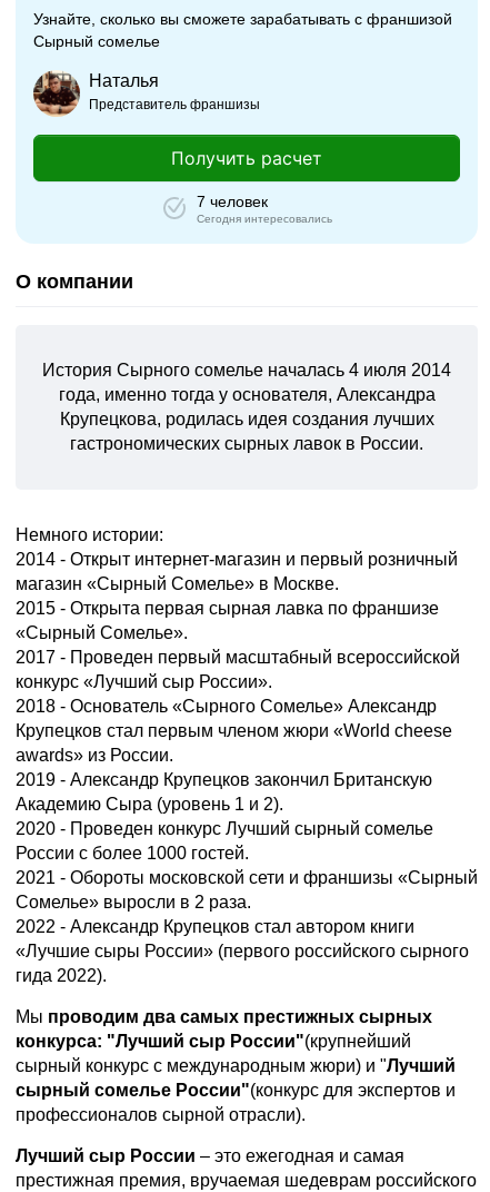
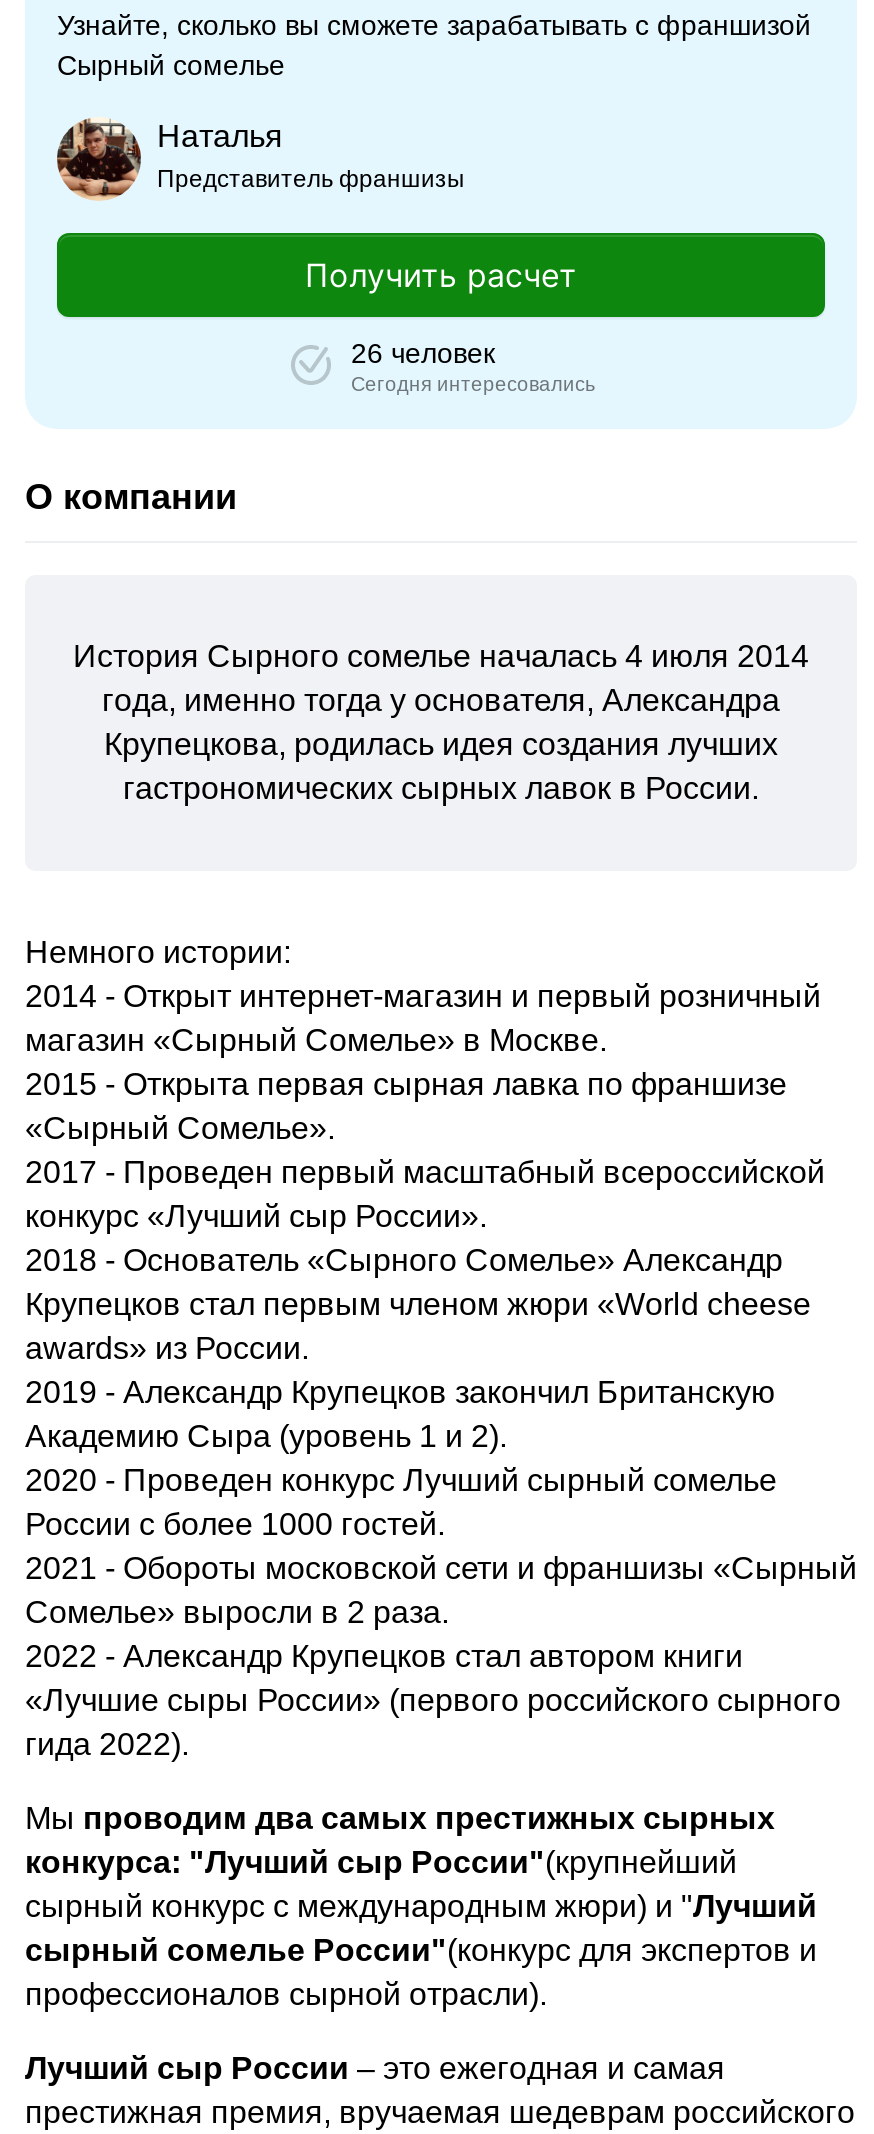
- 7 человек
+ 26 человек
